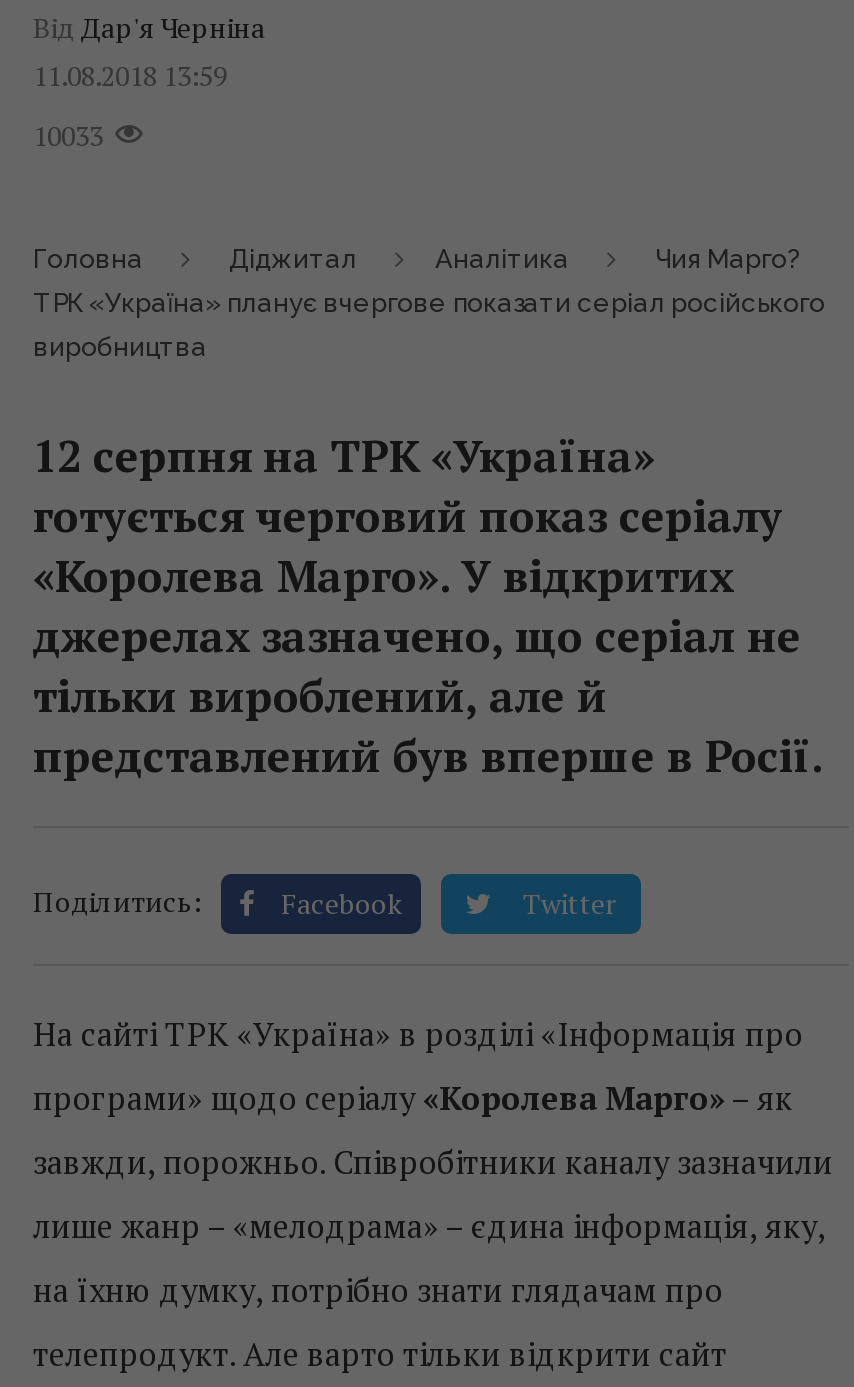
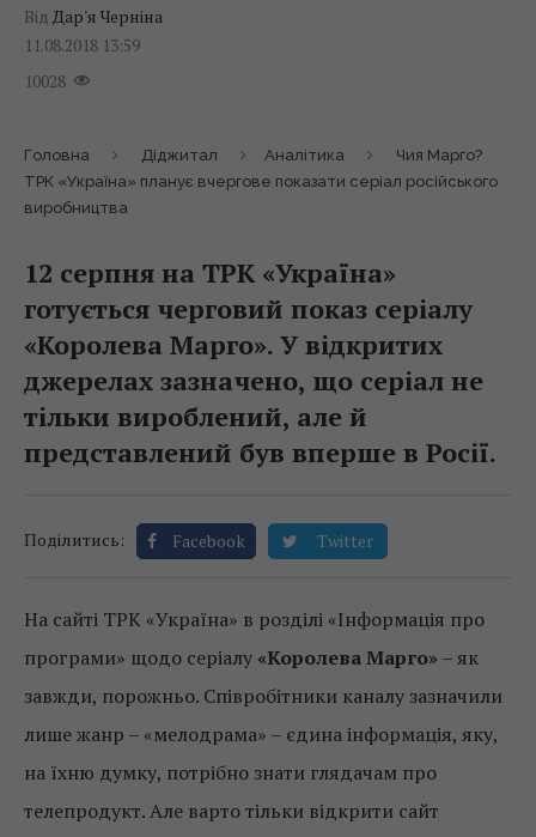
- 10033
+ 10028
